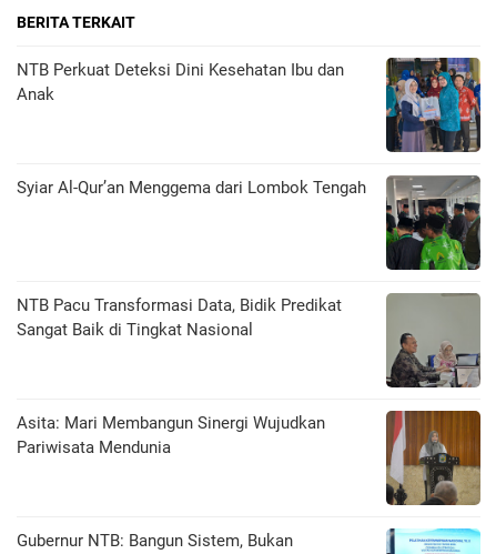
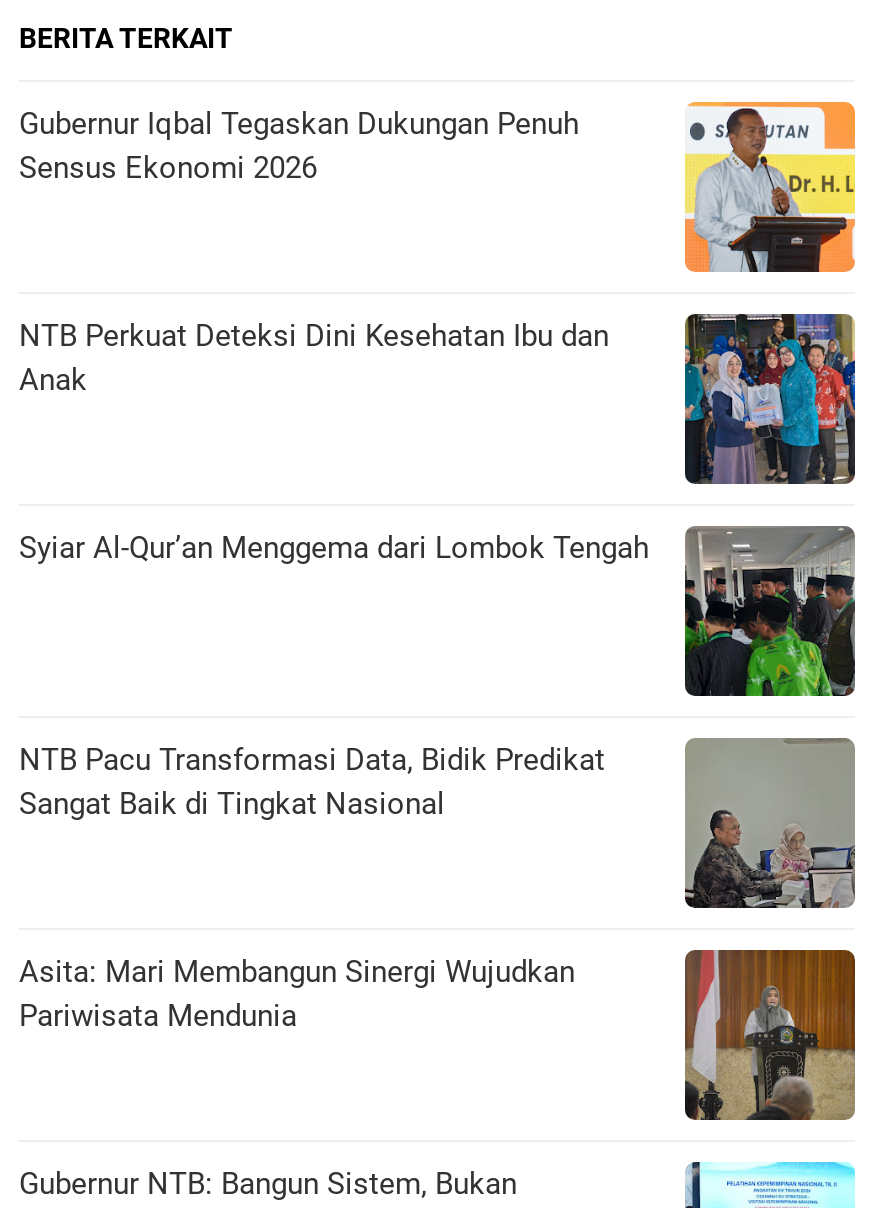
+ Gubernur Iqbal Tegaskan Dukungan Penuh
+ Sensus Ekonomi 2026

+ [image]
